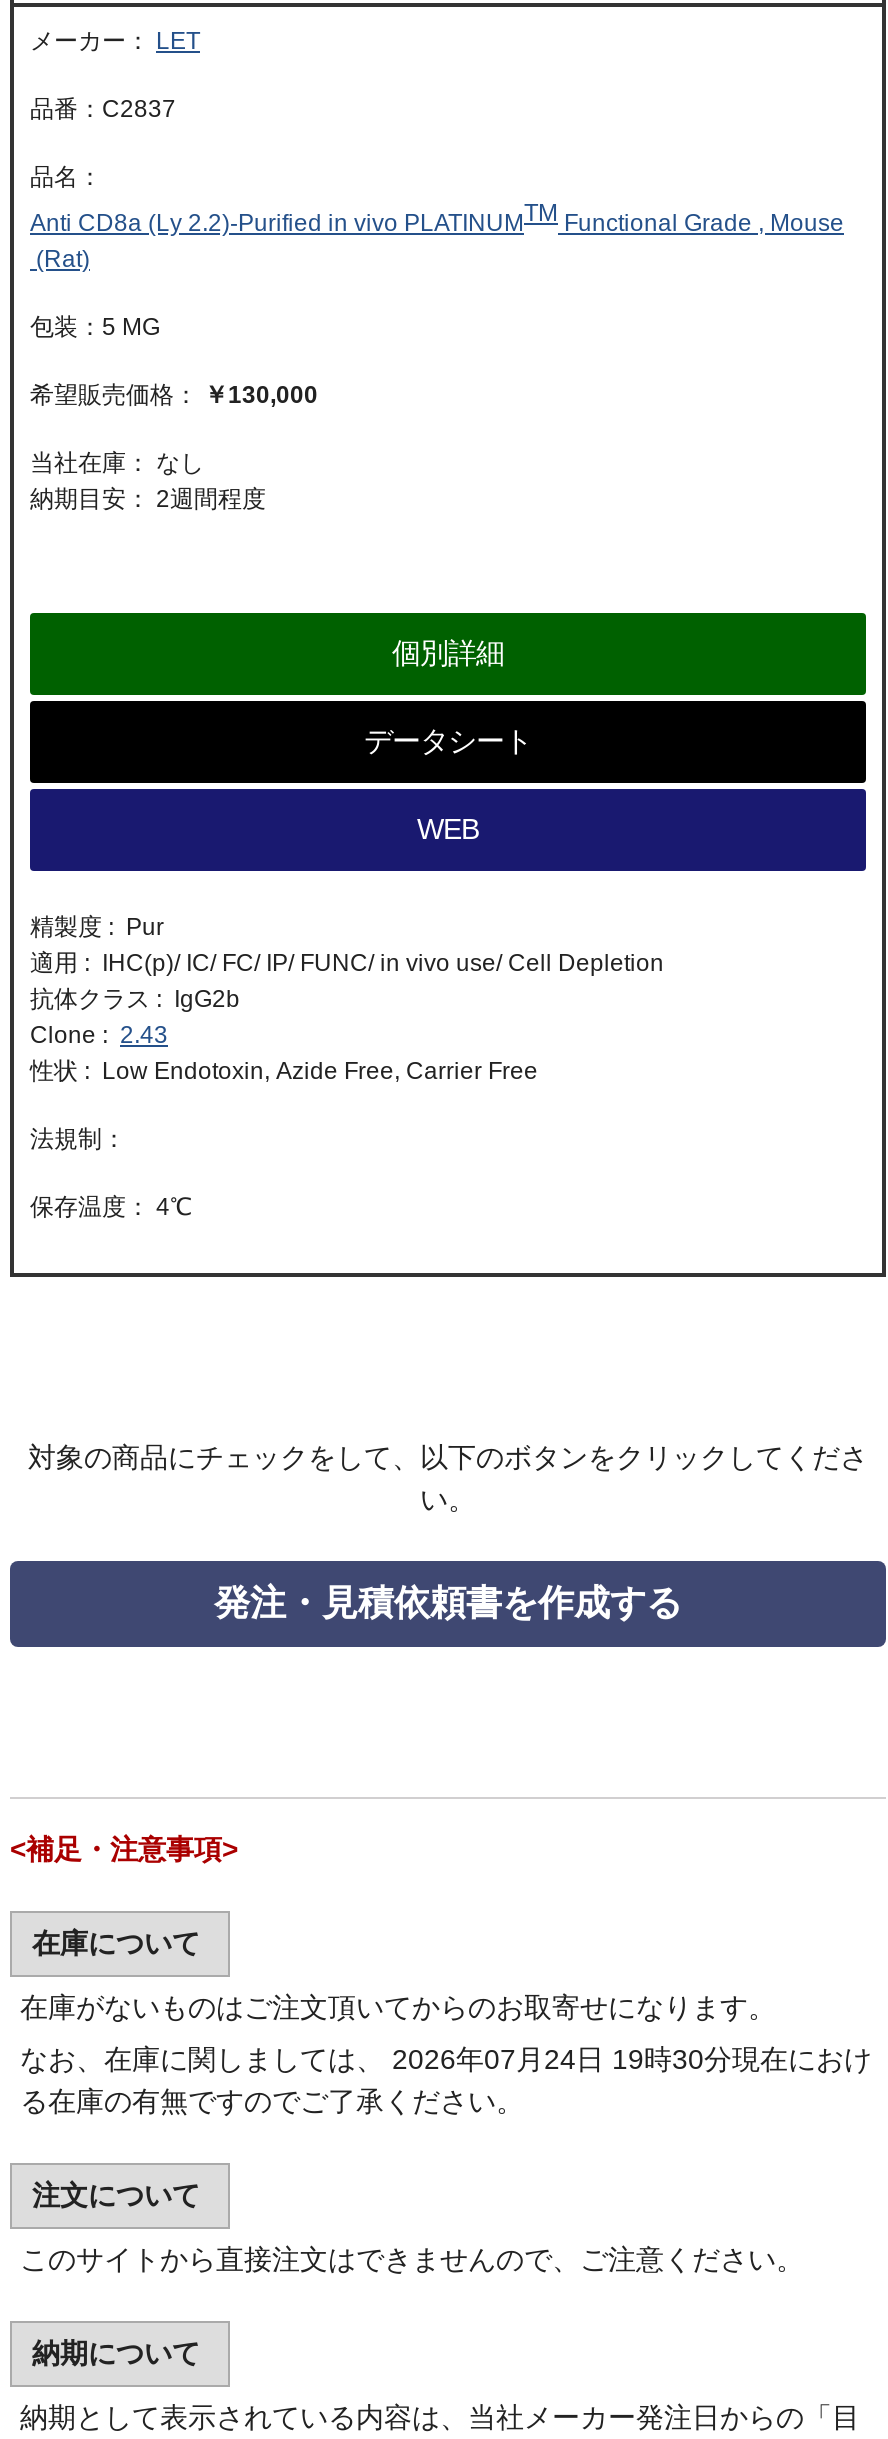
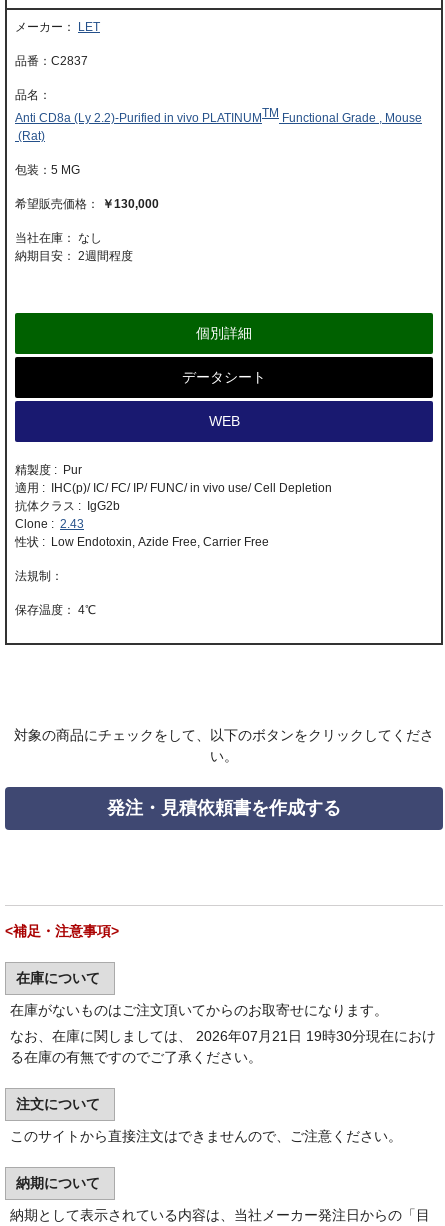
- なお、在庫に関しましては、 2026年07月24日 19時30分現在におけ
+ なお、在庫に関しましては、 2026年07月21日 19時30分現在におけ
